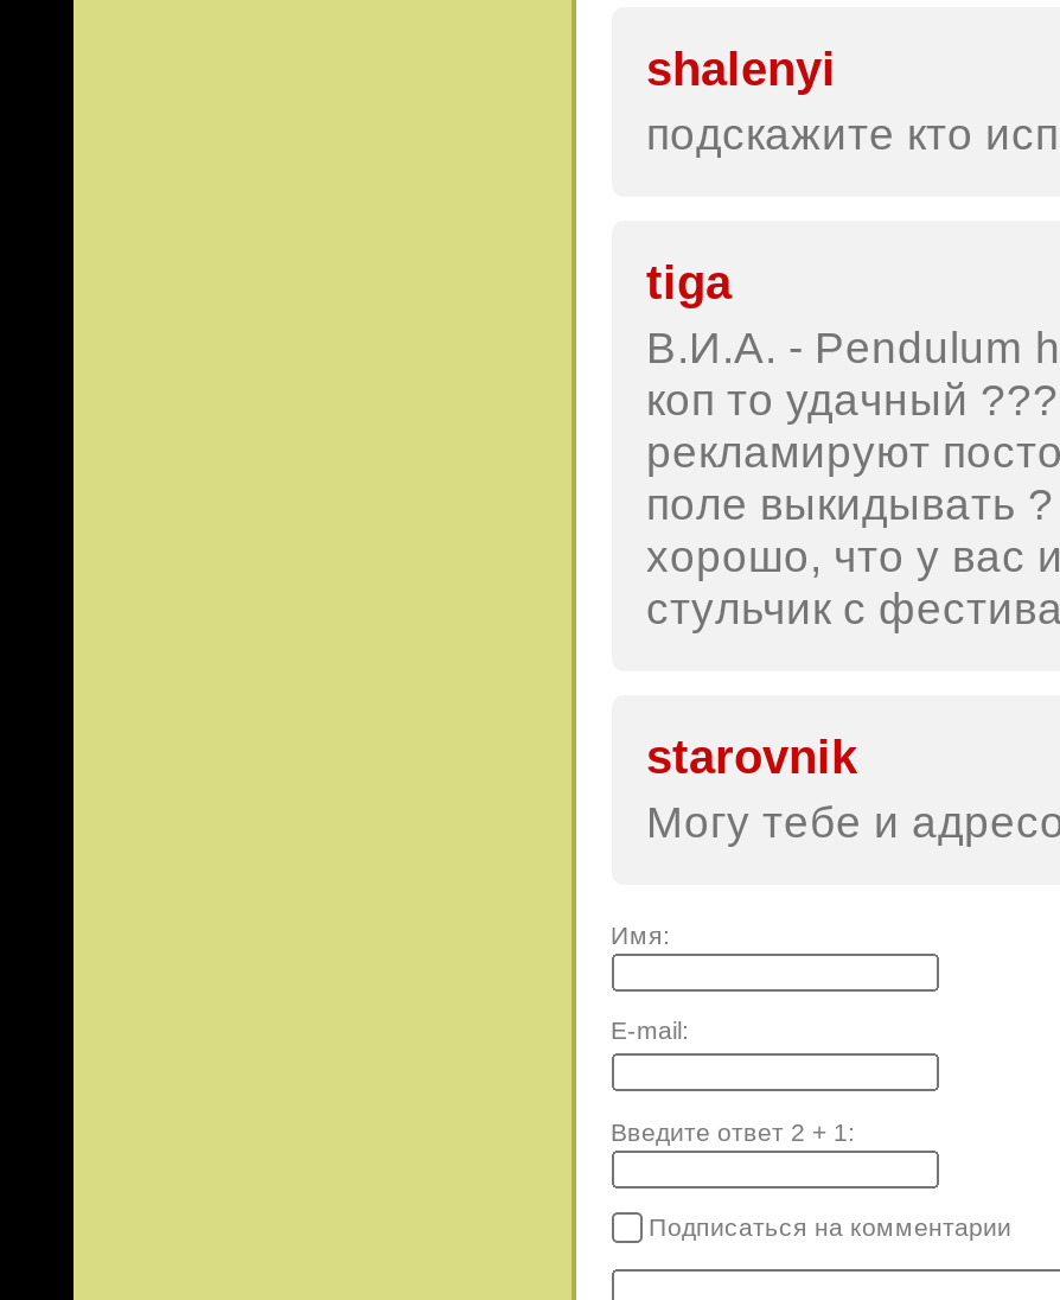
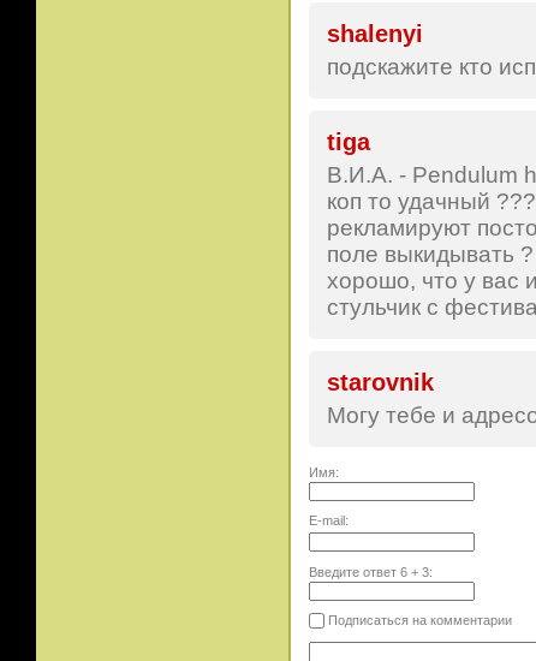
- Введите ответ 2 + 1:
+ Введите ответ 6 + 3:
